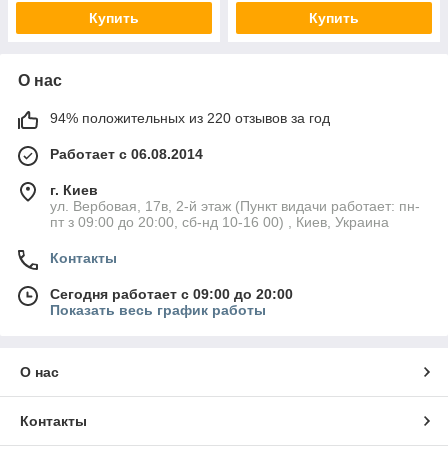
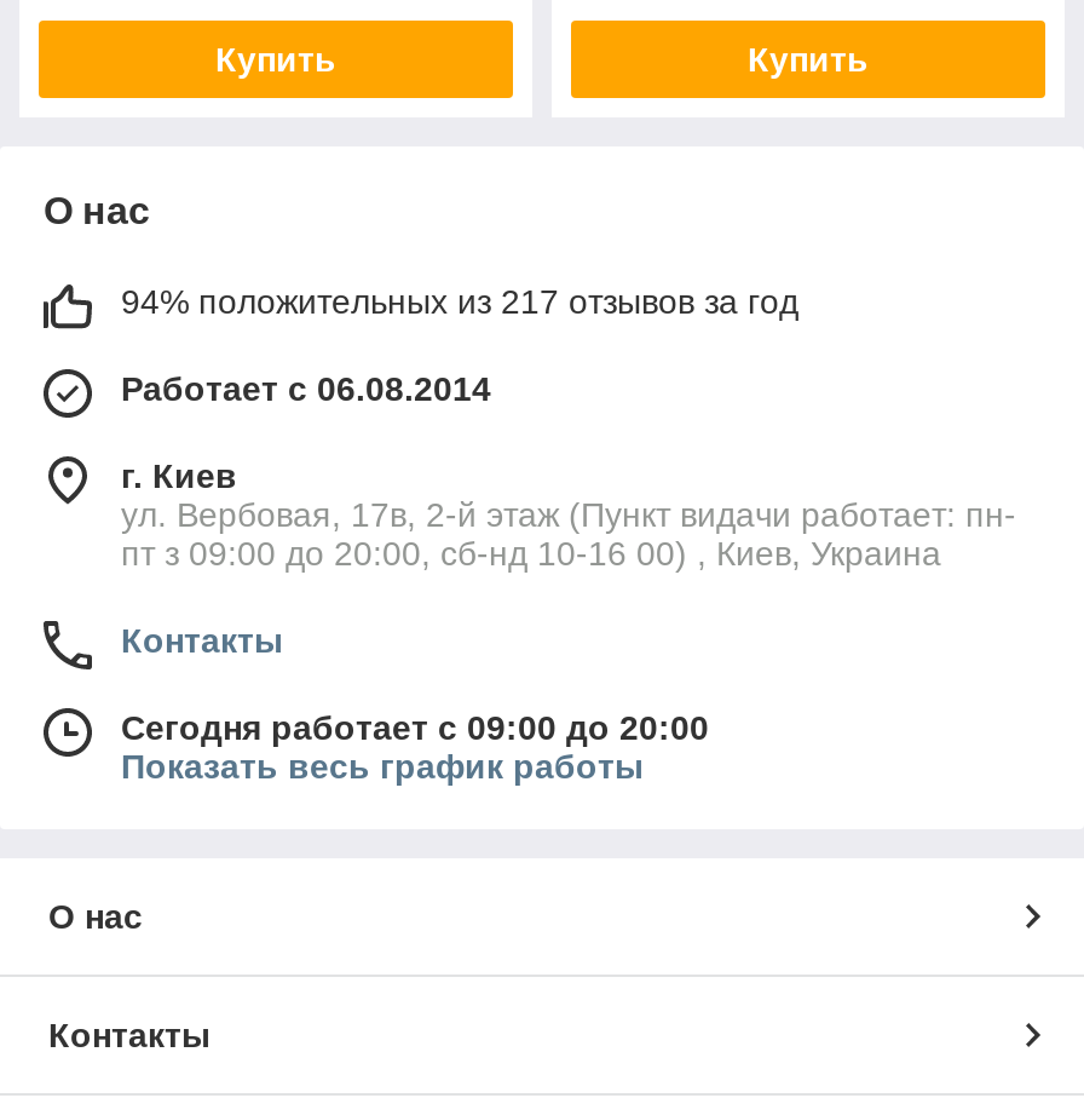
- 94% положительных из 220 отзывов за год
+ 94% положительных из 217 отзывов за год
